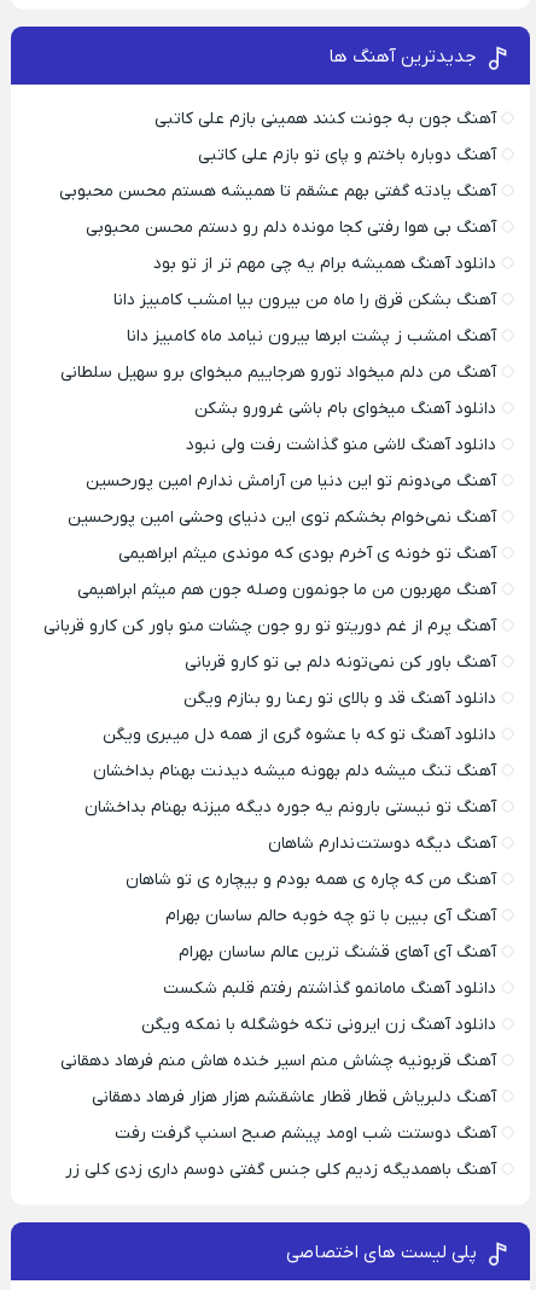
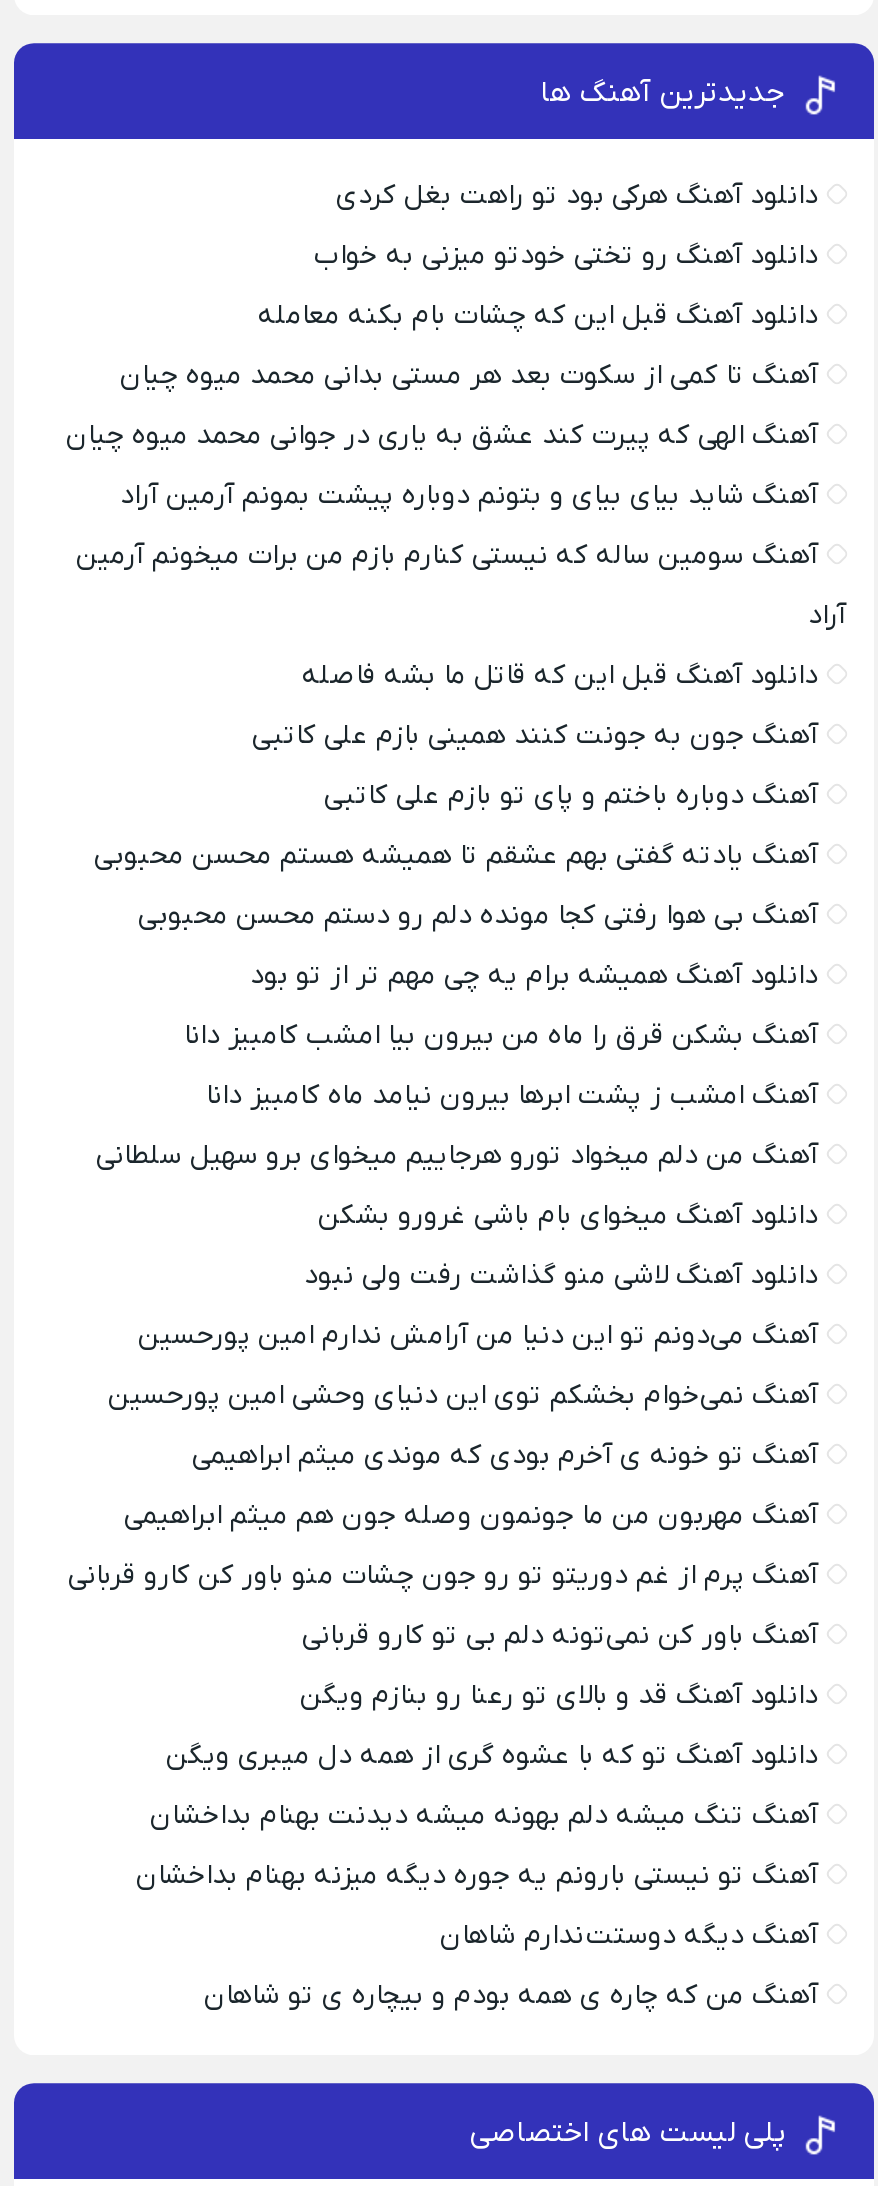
+ دانلود آهنگ هرکی بود تو راهت بغل کردی
+ دانلود آهنگ رو تختی خودتو میزنی به خواب
+ دانلود آهنگ قبل این که چشات بام بکنه معامله
+ آهنگ تا کمی از سکوت بعد هر مستی بدانی محمد میوه چیان
+ آهنگ الهی که پیرت کند عشق به یاری در جوانی محمد میوه چیان
+ آهنگ شاید بیای بیای و بتونم دوباره پیشت بمونم آرمین آراد
+ آهنگ سومین ساله که نیستی کنارم بازم من برات میخونم آرمین
+ آراد
+ دانلود آهنگ قبل این که قاتل ما بشه فاصله

moved down: آهنگ جون به جونت کنند همینی بازم علی کاتبی | آهنگ دوباره باختم و پای تو بازم علی کاتبی | آهنگ یادته گفتی بهم عشقم تا همیشه هستم محسن محبوبی | ... | آهنگ دیگه دوستت ندارم شاهان | آهنگ من که چاره ی همه بودم و بیچاره ی تو شاهان

- آهنگ آی ببین با تو چه خوبه حالم ساسان بهرام
- آهنگ آی آهای قشنگ ترین عالم ساسان بهرام
- دانلود آهنگ مامانمو گذاشتم رفتم قلبم شکست
- دانلود آهنگ زن ایرونی تکه خوشگله با نمکه ویگن
- آهنگ قربونیه چشاش منم اسیر خنده هاش منم فرهاد دهقانی
- آهنگ دلبریاش قطار قطار عاشقشم هزار هزار فرهاد دهقانی
- آهنگ دوستت شب اومد پیشم صبح اسنپ گرفت رفت
- آهنگ باهمدیگه زدیم کلی جنس گفتی دوسم داری زدی کلی زر
